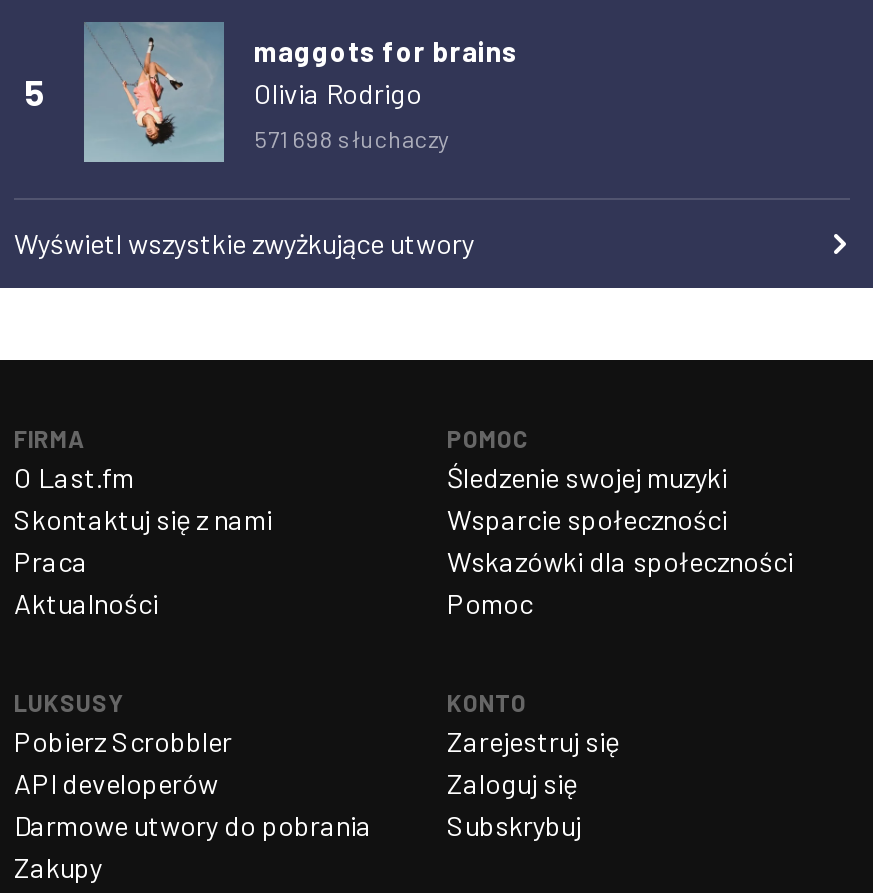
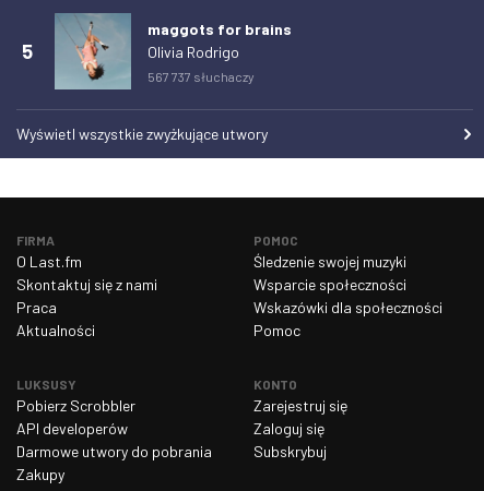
- 571 698 słuchaczy
+ 567 737 słuchaczy
